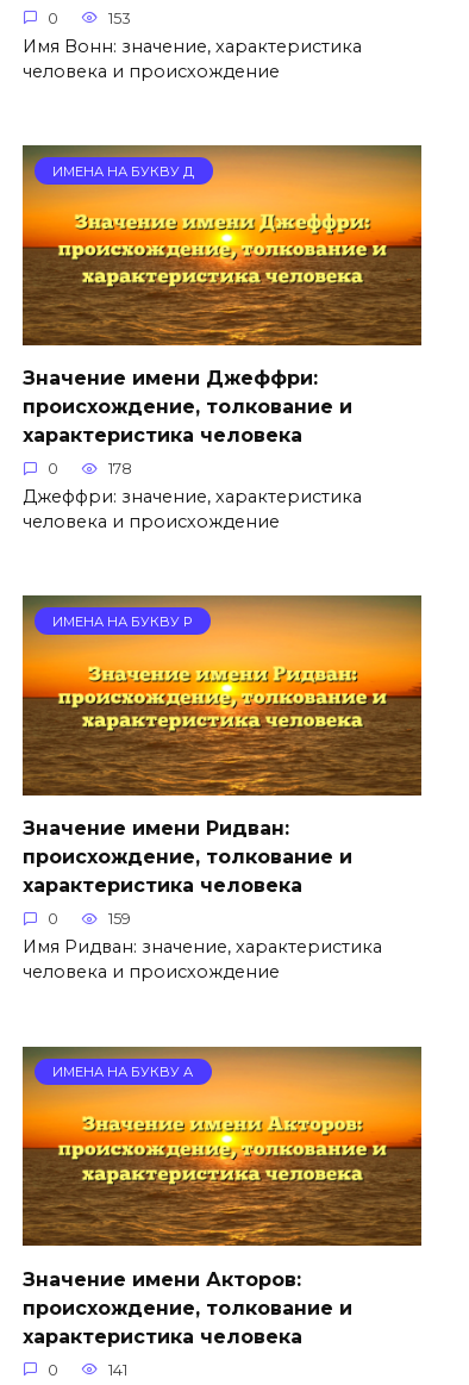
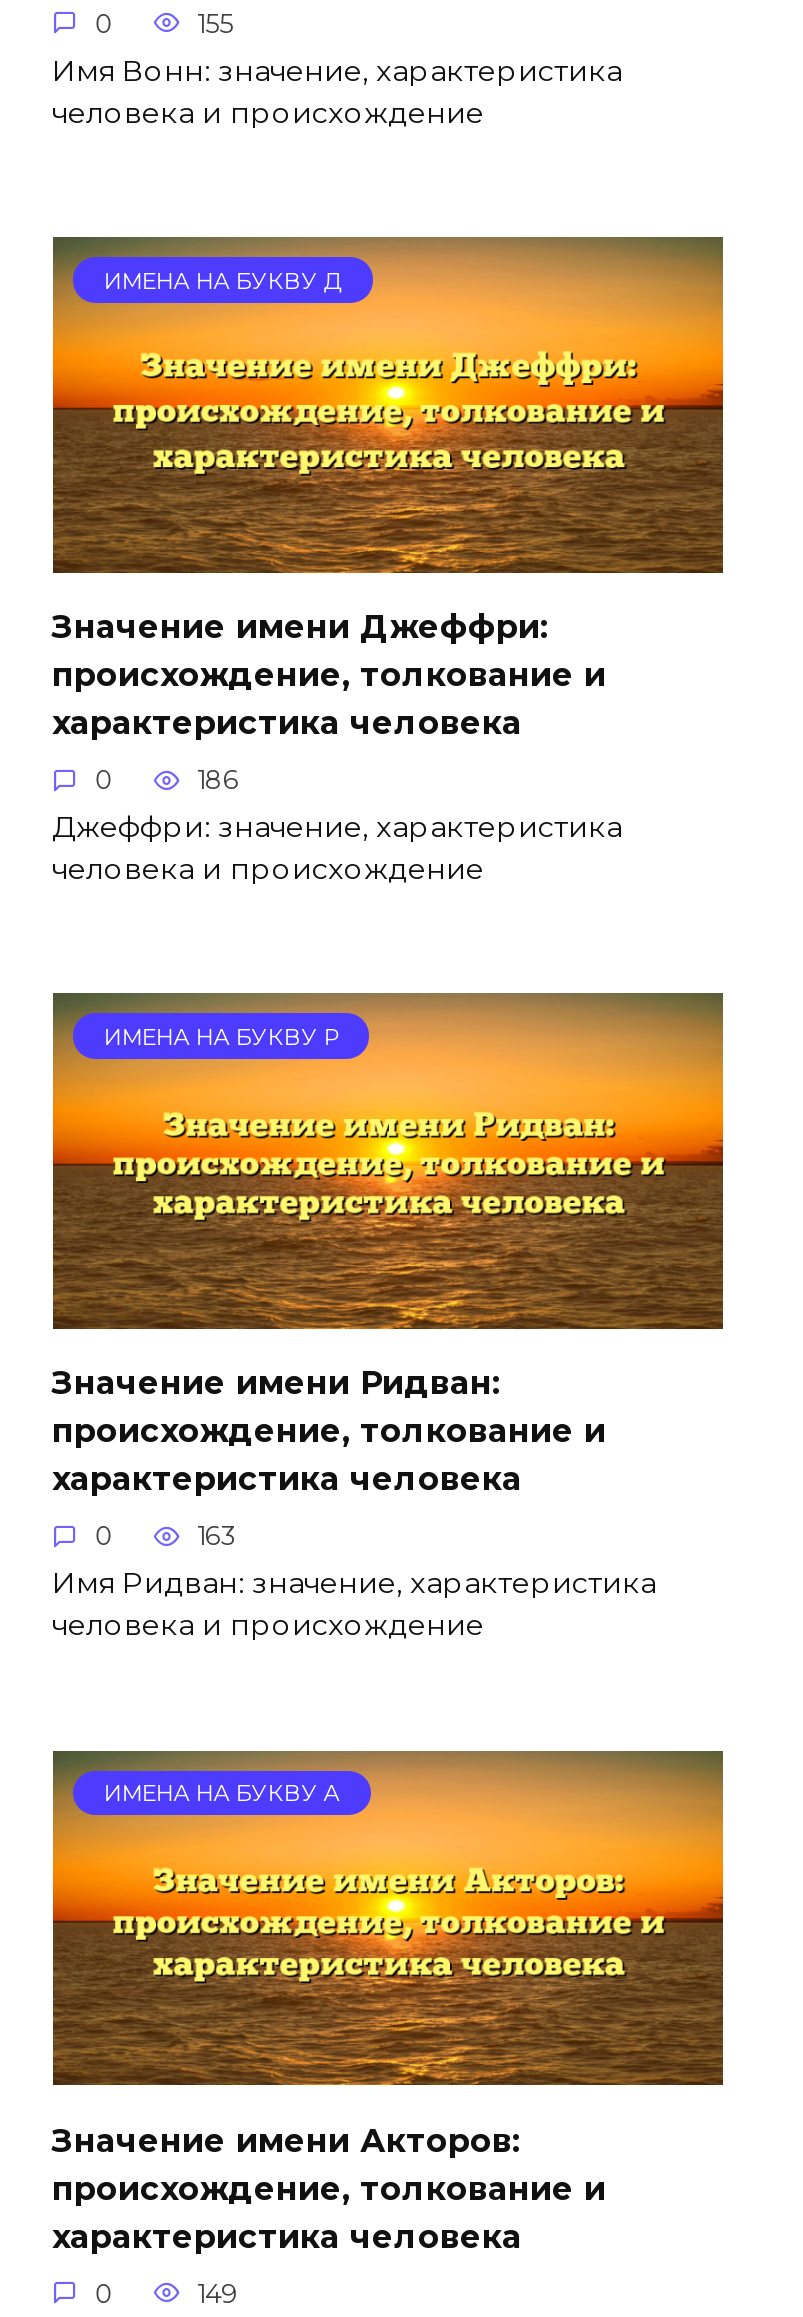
- 153
+ 155

- 178
+ 186

- 159
+ 163

- 141
+ 149
